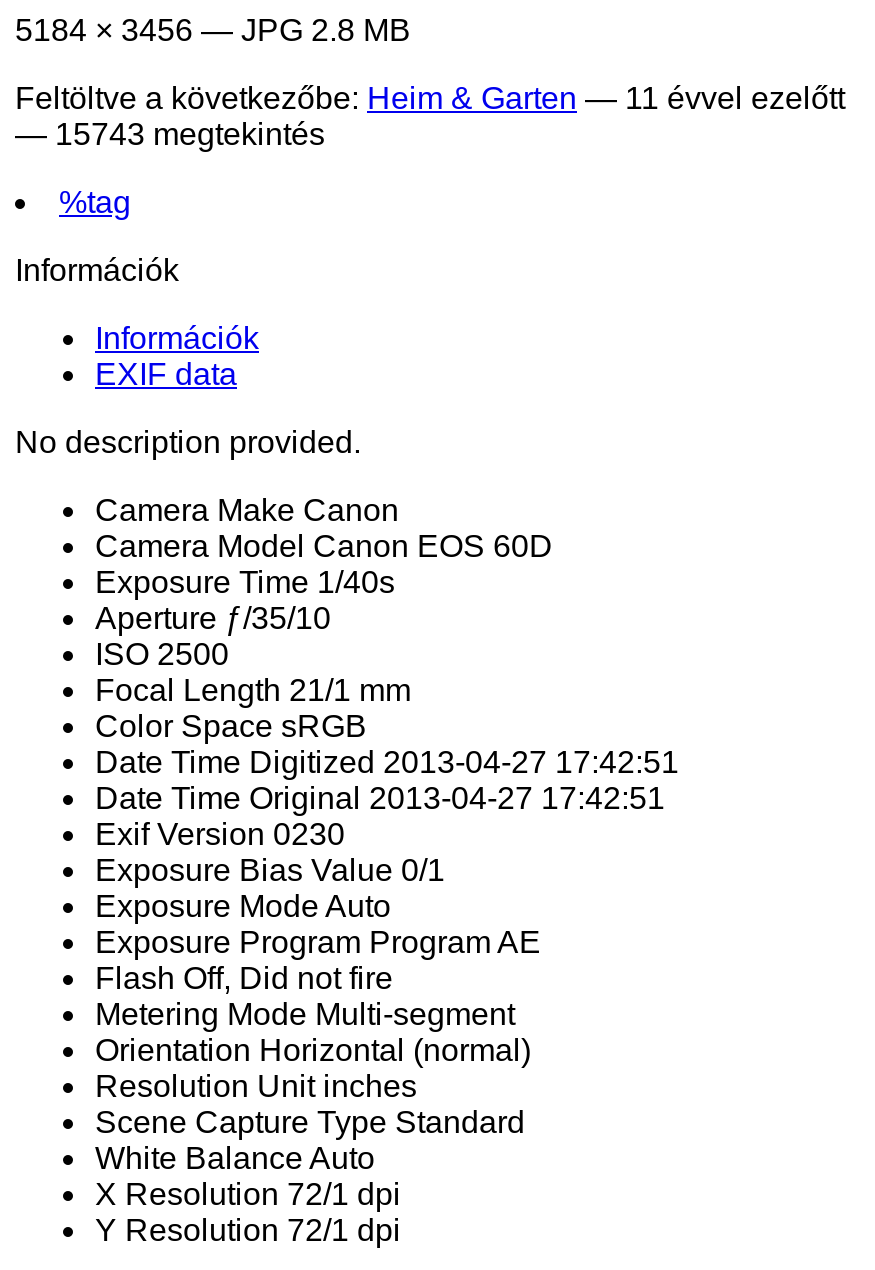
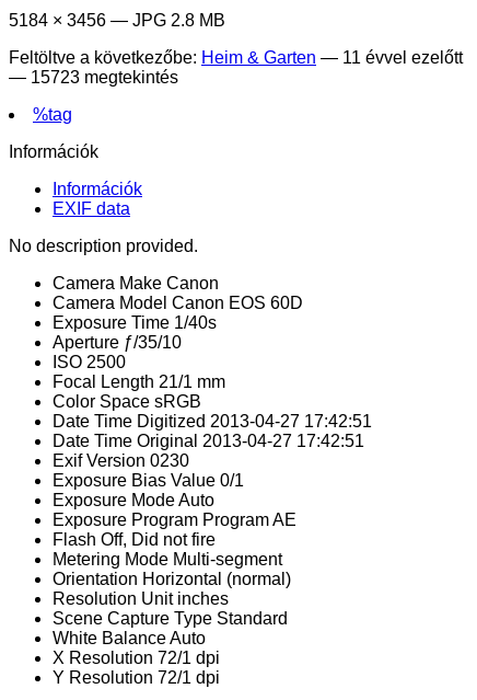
- — 15743 megtekintés
+ — 15723 megtekintés
